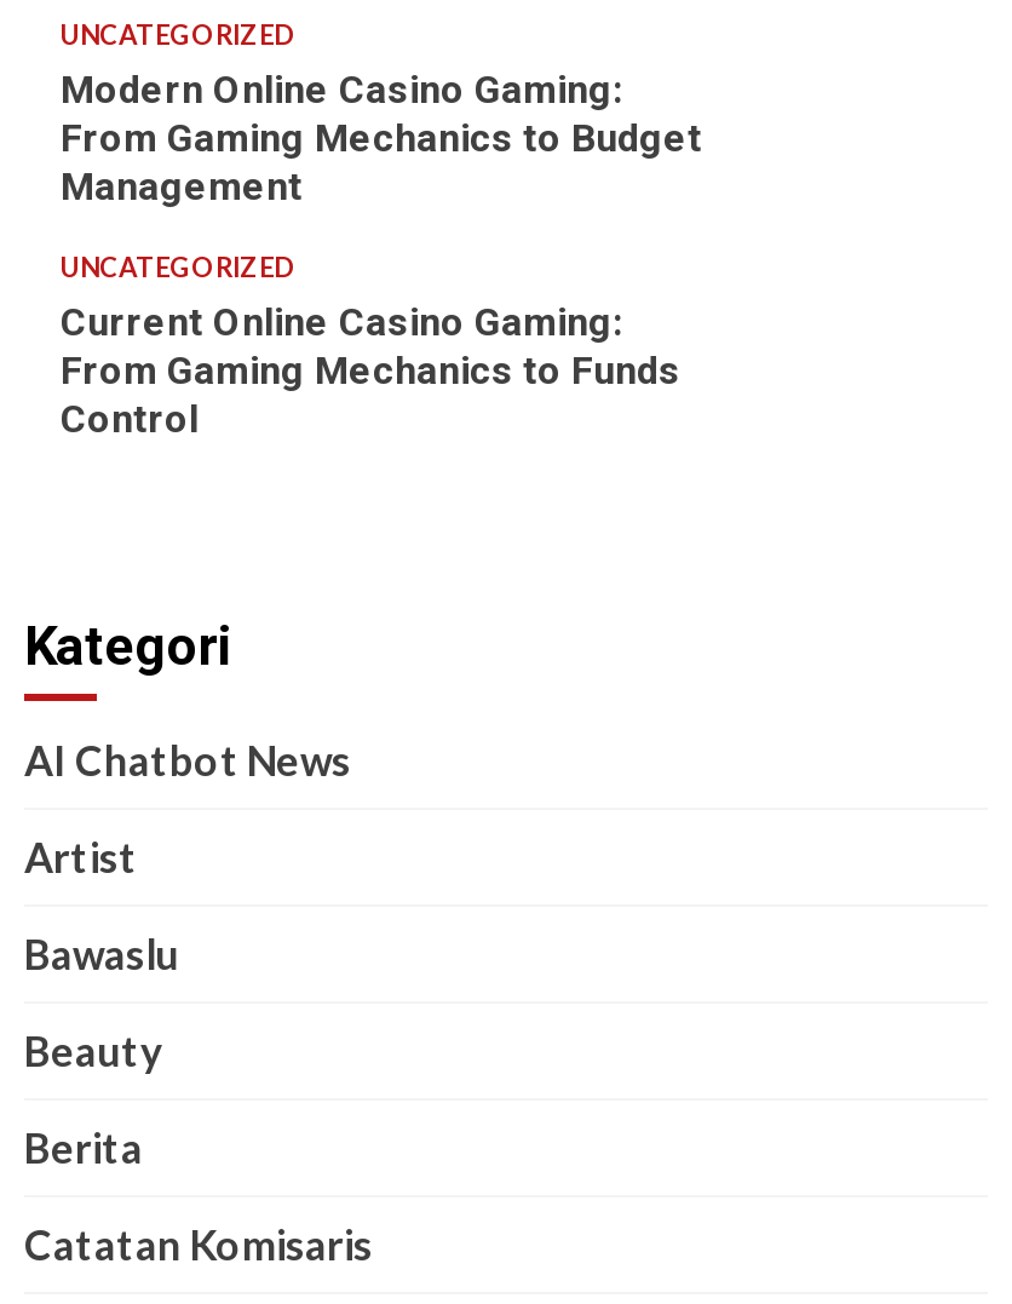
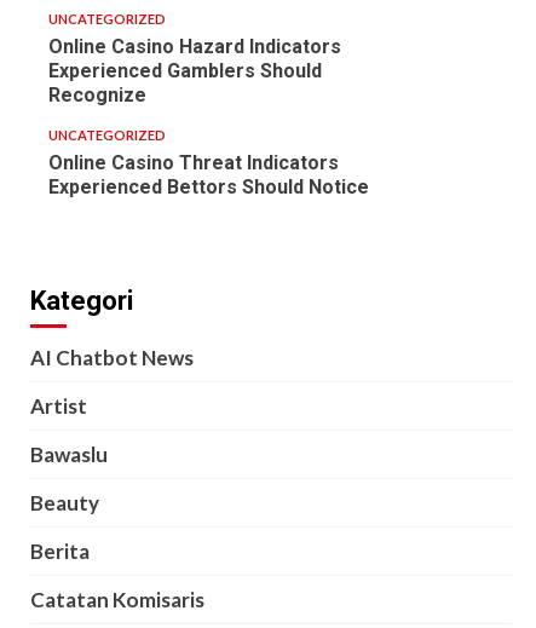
- Modern Online Casino Gaming:
- From Gaming Mechanics to Budget
- Management
+ Online Casino Hazard Indicators
+ Experienced Gamblers Should
+ Recognize

- Current Online Casino Gaming:
- From Gaming Mechanics to Funds
- Control
+ Online Casino Threat Indicators
+ Experienced Bettors Should Notice
